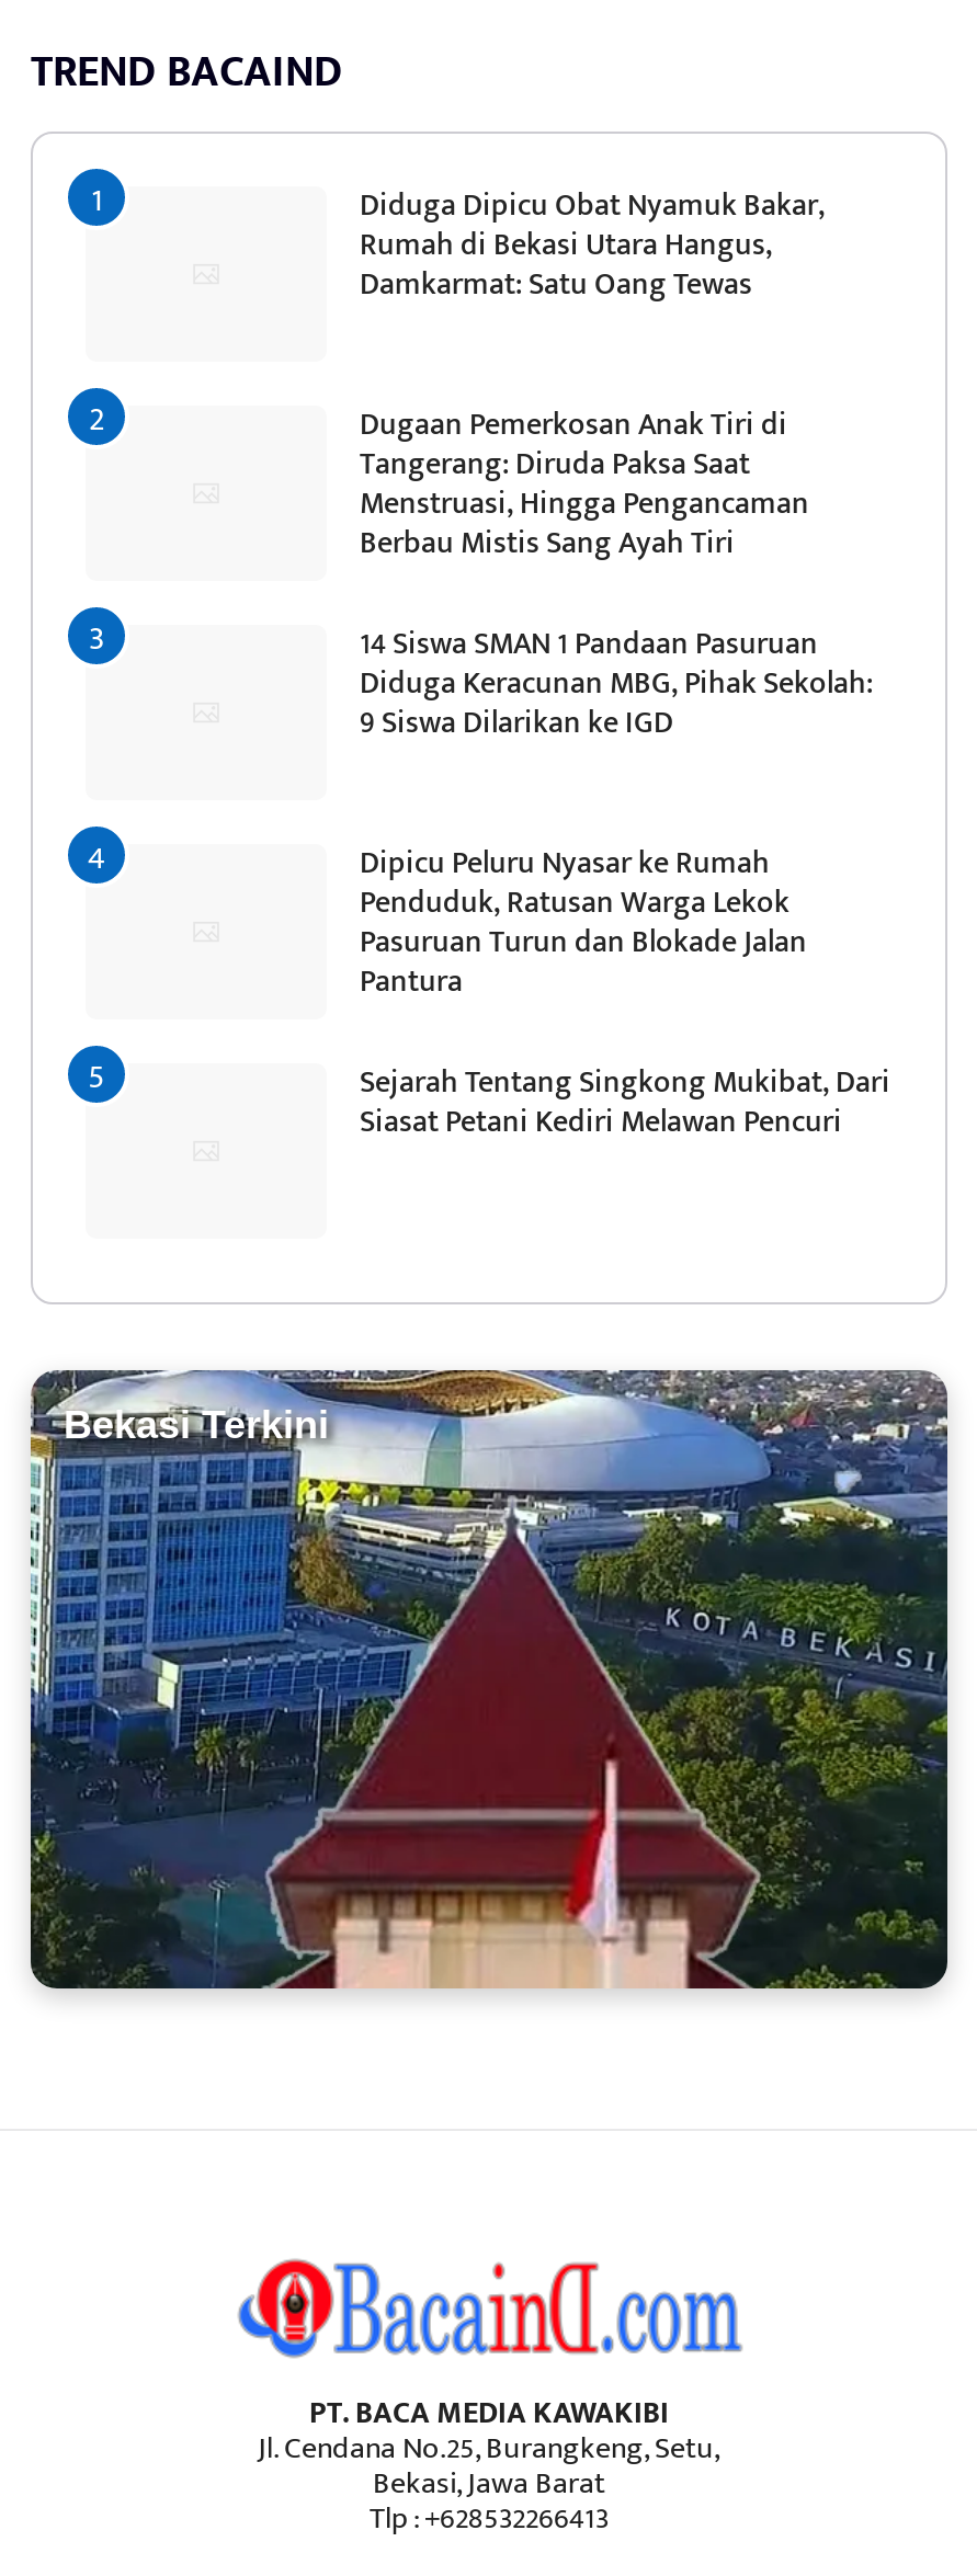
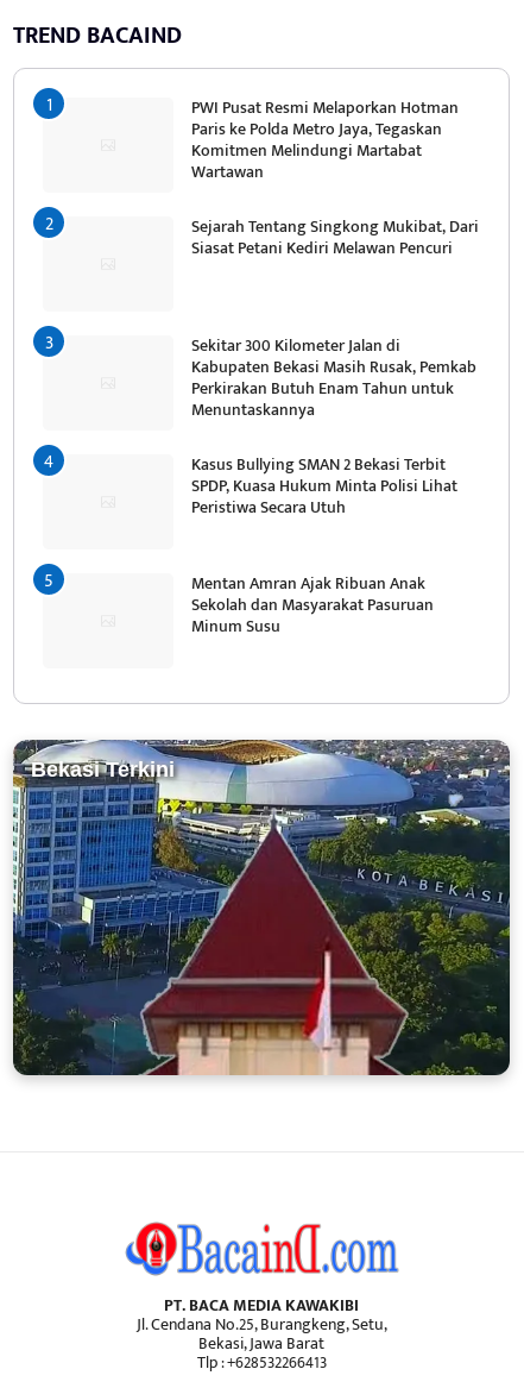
- Diduga Dipicu Obat Nyamuk Bakar,
- Rumah di Bekasi Utara Hangus,
- Damkarmat: Satu Oang Tewas
- Dugaan Pemerkosan Anak Tiri di
- Tangerang: Diruda Paksa Saat
- Menstruasi, Hingga Pengancaman
- Berbau Mistis Sang Ayah Tiri
- 14 Siswa SMAN 1 Pandaan Pasuruan
- Diduga Keracunan MBG, Pihak Sekolah:
- 9 Siswa Dilarikan ke IGD
- Dipicu Peluru Nyasar ke Rumah
- Penduduk, Ratusan Warga Lekok
- Pasuruan Turun dan Blokade Jalan
- Pantura
+ PWI Pusat Resmi Melaporkan Hotman
+ Paris ke Polda Metro Jaya, Tegaskan
+ Komitmen Melindungi Martabat
+ Wartawan

moved up: Sejarah Tentang Singkong Mukibat, Dari | Siasat Petani Kediri Melawan Pencuri

+ Sekitar 300 Kilometer Jalan di
+ Kabupaten Bekasi Masih Rusak, Pemkab
+ Perkirakan Butuh Enam Tahun untuk
+ Menuntaskannya
+ Kasus Bullying SMAN 2 Bekasi Terbit
+ SPDP, Kuasa Hukum Minta Polisi Lihat
+ Peristiwa Secara Utuh
+ Mentan Amran Ajak Ribuan Anak
+ Sekolah dan Masyarakat Pasuruan
+ Minum Susu
